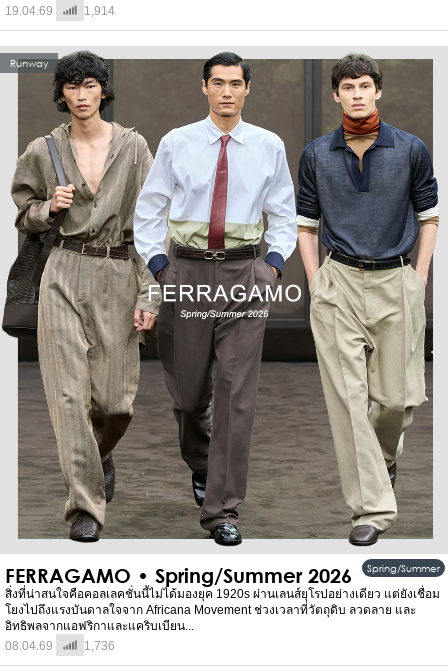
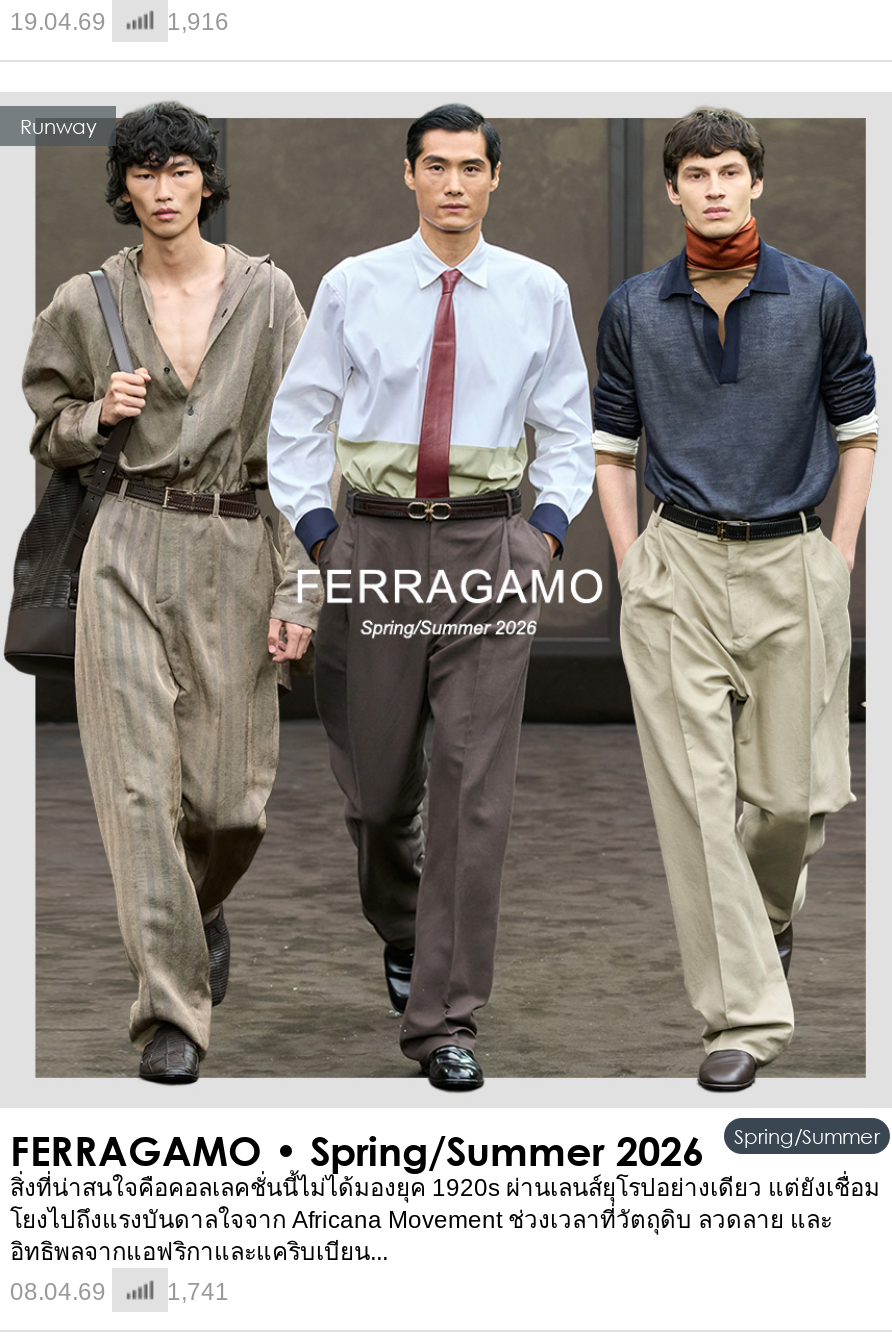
- 19.04.69 1,914
+ 19.04.69 1,916

- 08.04.69 1,736
+ 08.04.69 1,741
